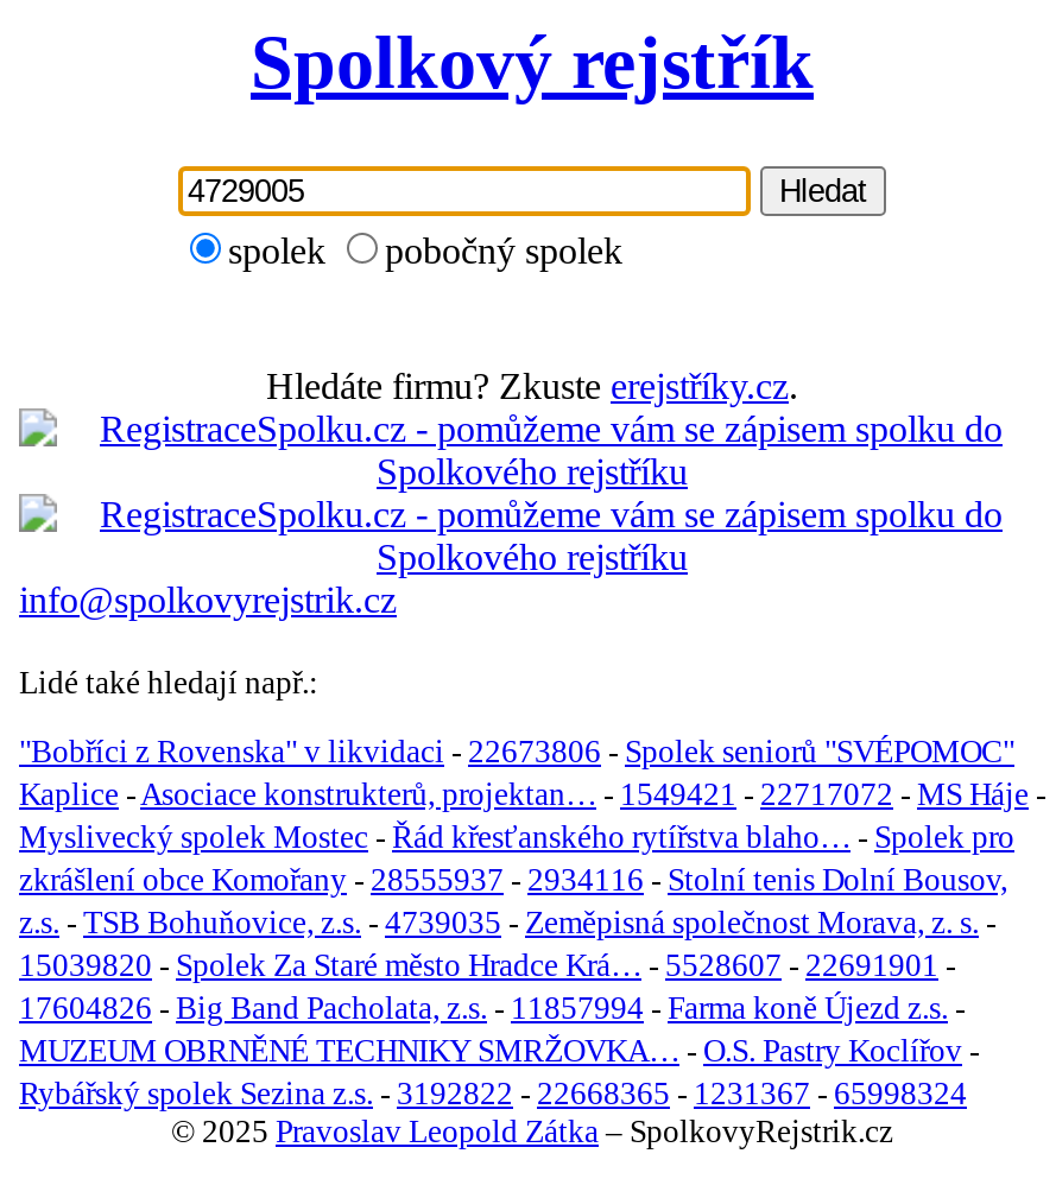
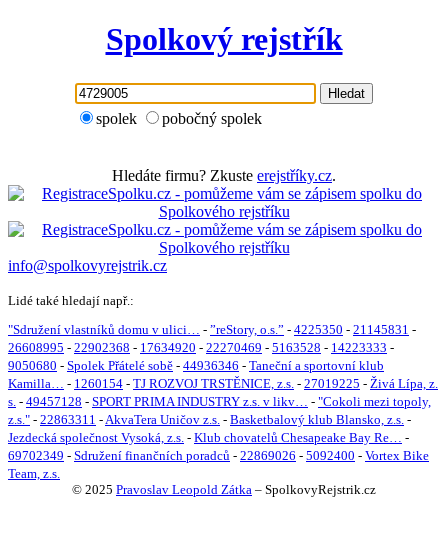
- "Bobříci z Rovenska" v likvidaci - 22673806 - Spolek seniorů "SVÉPOMOC"
- Kaplice -Asociace konstrukterů, projektan… - 1549421 - 22717072 - MS Háje -
- Myslivecký spolek Mostec - Řád křesťanského rytířstva blaho… - Spolek pro
- zkrášlení obce Komořany - 28555937 - 2934116 - Stolní tenis Dolní Bousov,
- z.s. - TSB Bohuňovice, z.s. - 4739035 - Zeměpisná společnost Morava, z. s. -
- 15039820 - Spolek Za Staré město Hradce Krá… - 5528607 - 22691901 -
- 17604826 - Big Band Pacholata, z.s. - 11857994 - Farma koně Újezd z.s. -
- MUZEUM OBRNĚNÉ TECHNIKY SMRŽOVKA… - O.S. Pastry Koclířov -
- Rybářský spolek Sezina z.s. - 3192822 - 22668365 - 1231367 - 65998324
+ "Sdružení vlastníků domu v ulici… -”reStory, o.s.” - 4225350 - 21145831 -
+ 26608995 - 22902368 - 17634920 - 22270469 - 5163528 - 14223333 -
+ 9050680 - Spolek Přátelé sobě - 44936346 - Taneční a sportovní klub
+ Kamilla… - 1260154 - TJ ROZVOJ TRSTĚNICE, z.s. - 27019225 - Živá Lípa, z.
+ s. - 49457128 - SPORT PRIMA INDUSTRY z.s. v likv… - "Cokoli mezi topoly,
+ z.s." - 22863311 - AkvaTera Uničov z.s. - Basketbalový klub Blansko, z.s. -
+ Jezdecká společnost Vysoká, z.s. - Klub chovatelů Chesapeake Bay Re… -
+ 69702349 - Sdružení finančních poradců - 22869026 - 5092400 - Vortex Bike
+ Team, z.s.
